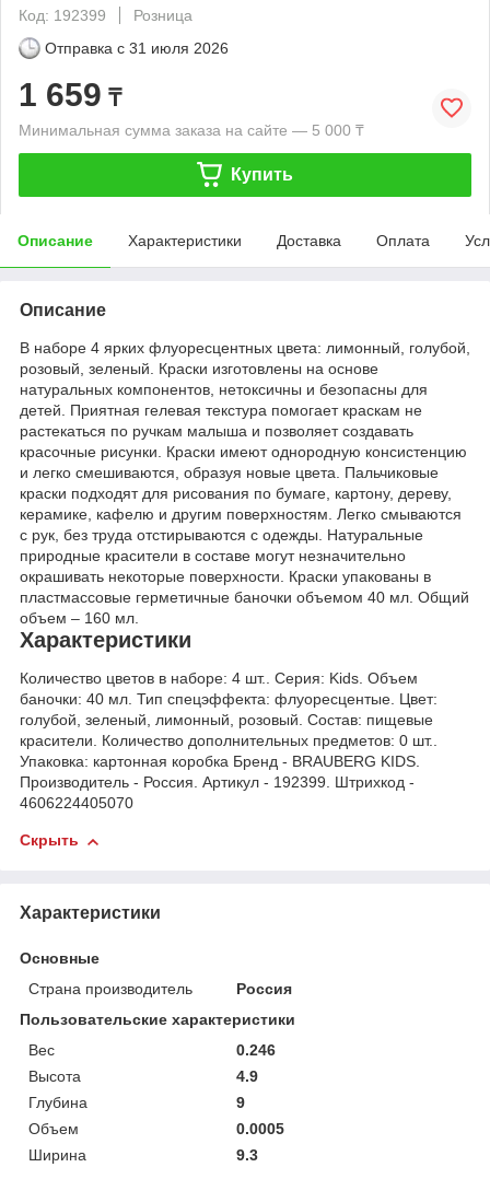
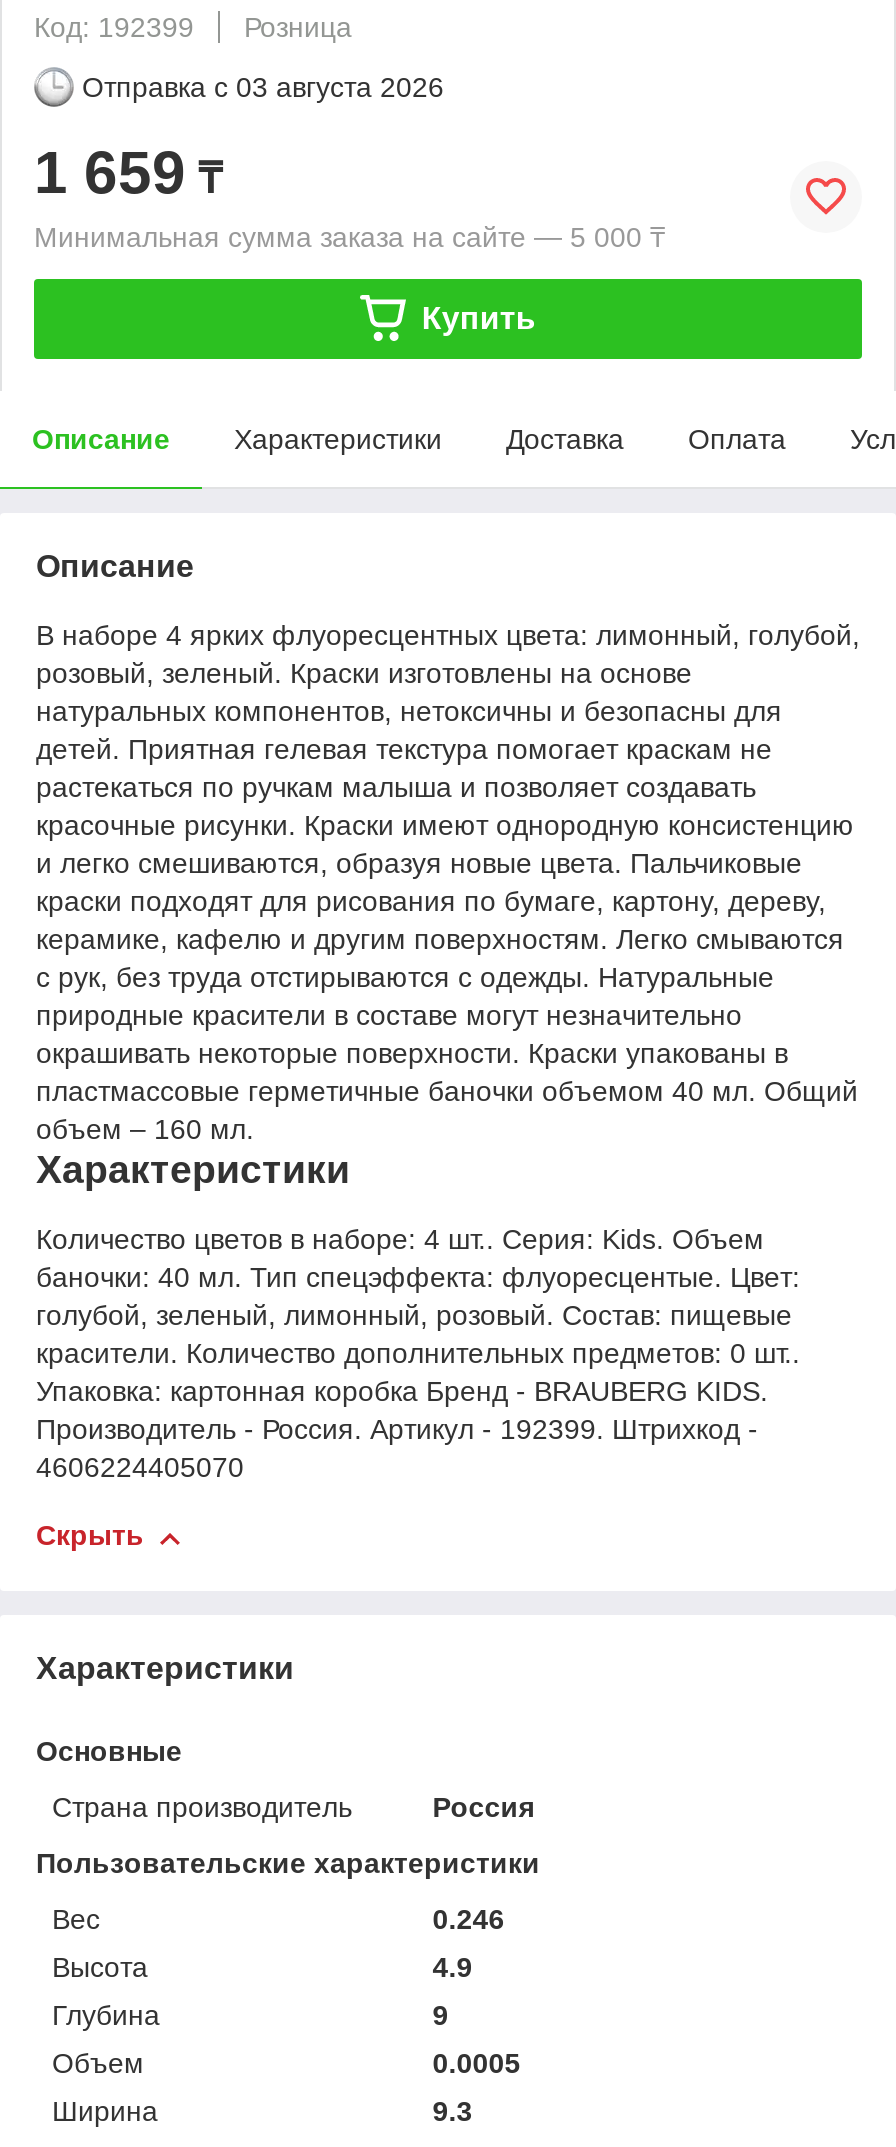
- Отправка с 31 июля 2026
+ Отправка с 03 августа 2026
